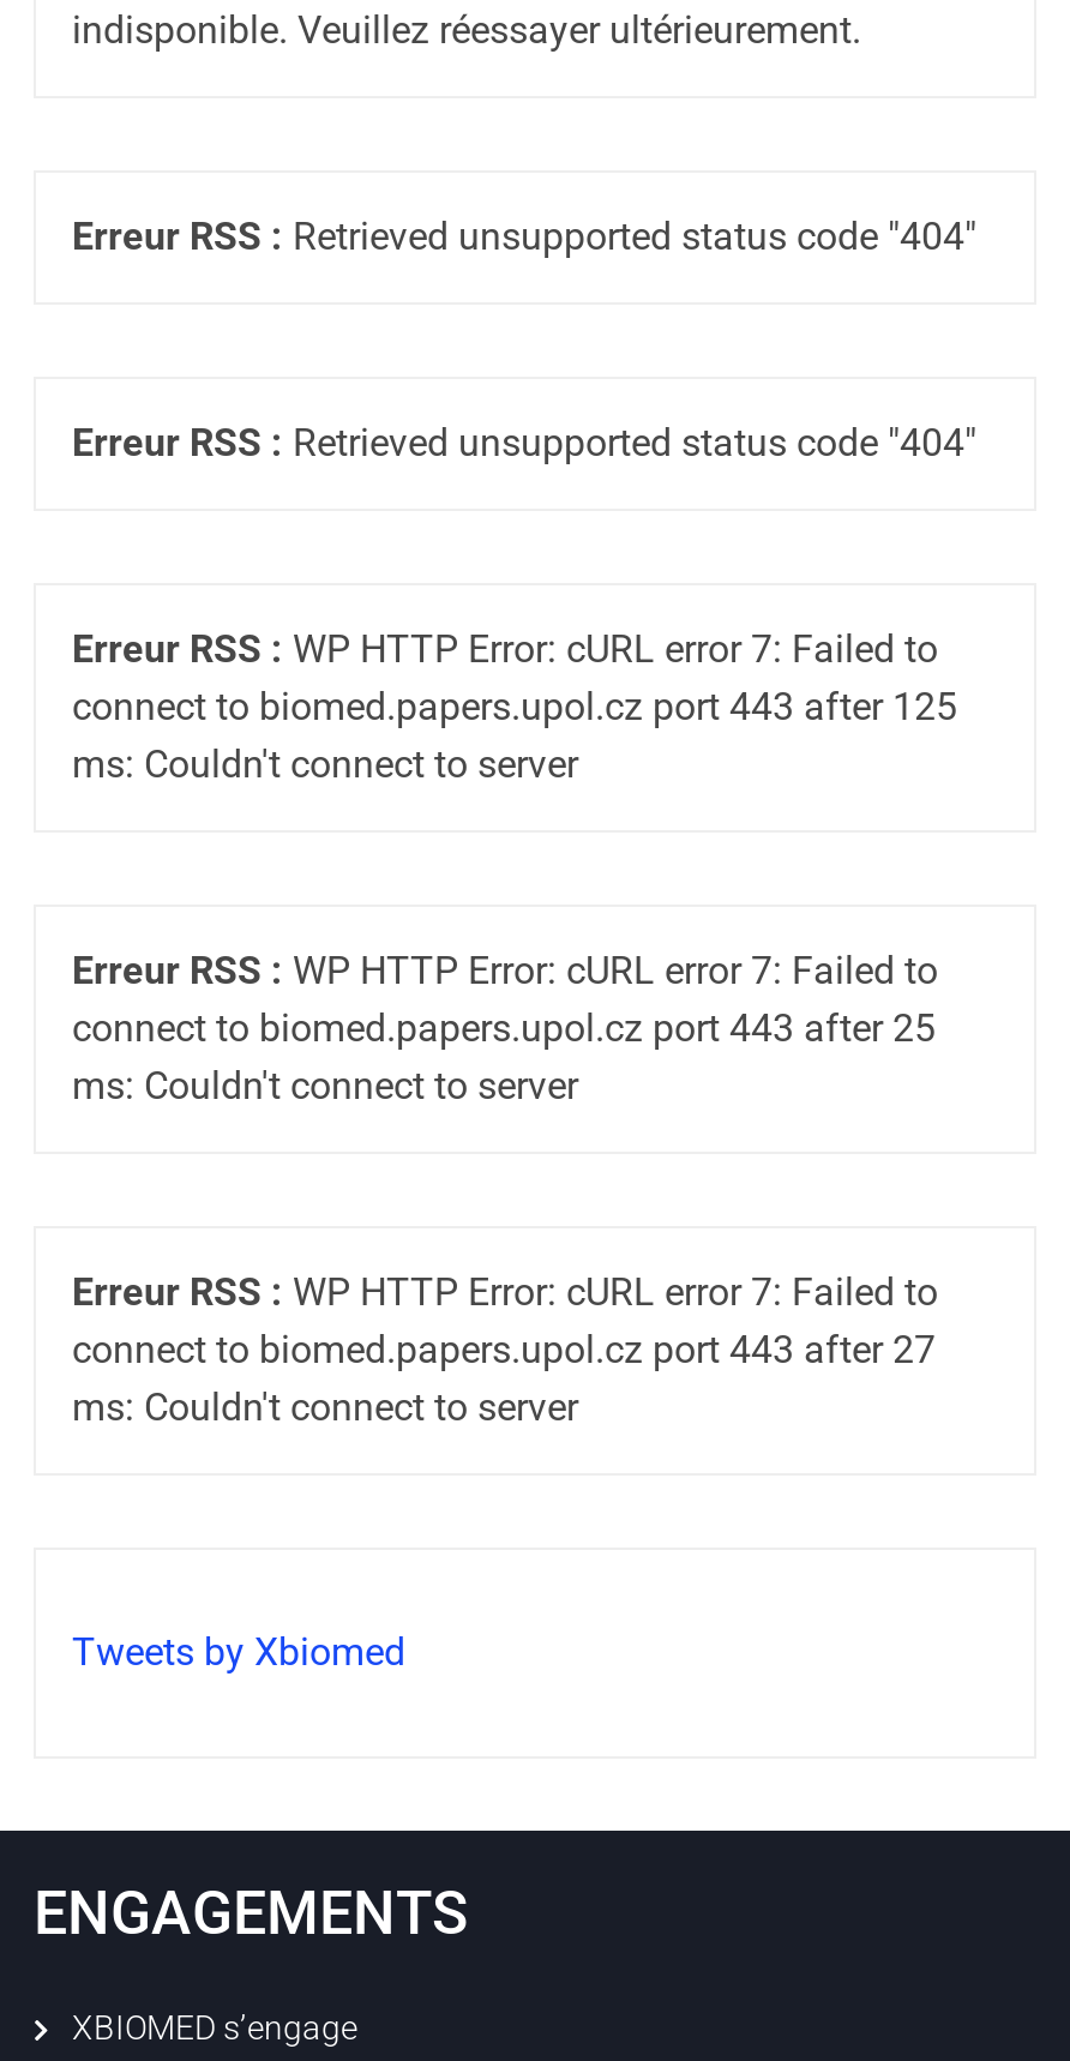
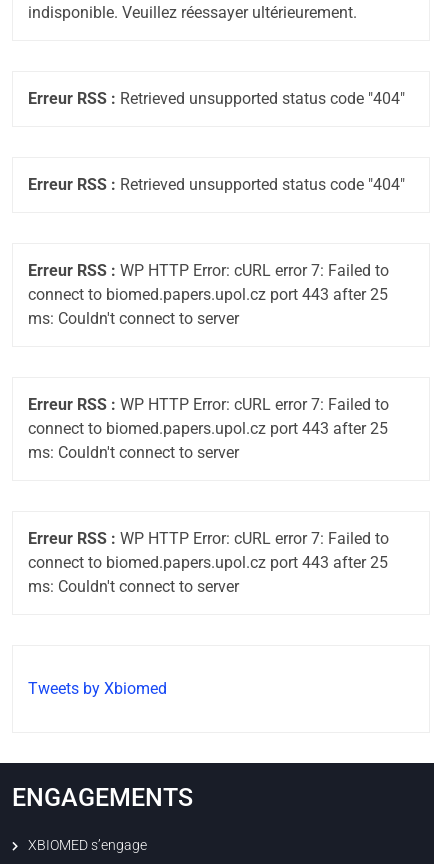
- connect to biomed.papers.upol.cz port 443 after 125
+ connect to biomed.papers.upol.cz port 443 after 25

- connect to biomed.papers.upol.cz port 443 after 27
+ connect to biomed.papers.upol.cz port 443 after 25
